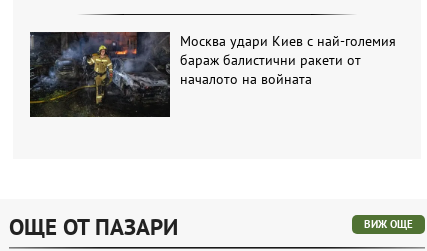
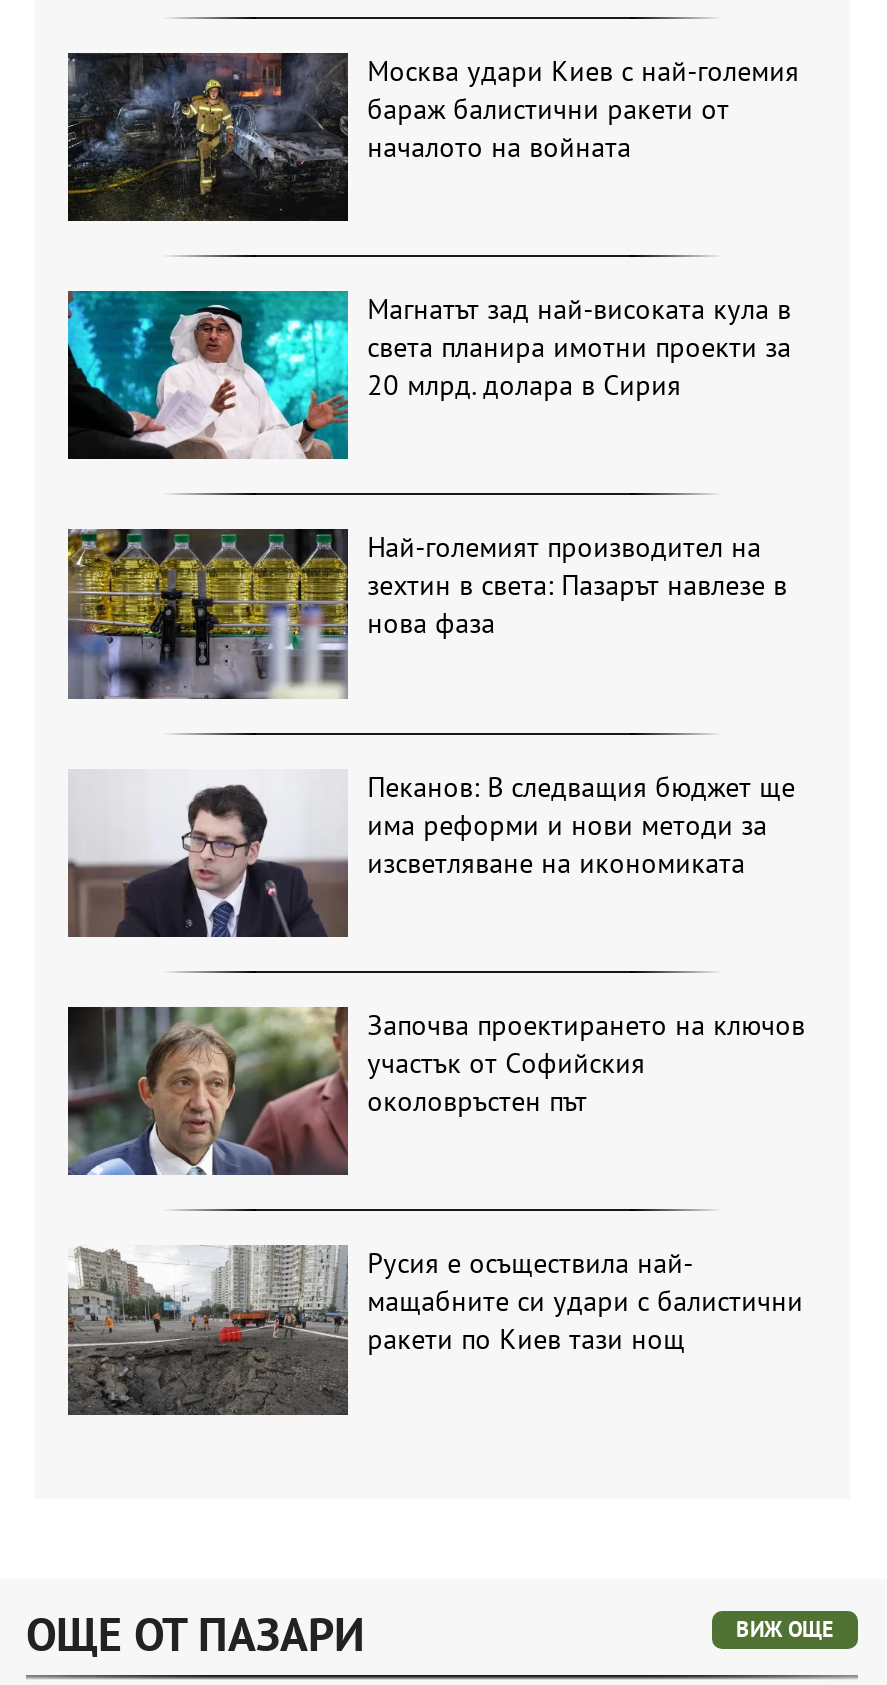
+ [image]
+ Магнатът зад най-високата кула в
+ света планира имотни проекти за
+ 20 млрд. долара в Сирия

+ [image]
+ Най-големият производител на
+ зехтин в света: Пазарът навлезе в
+ нова фаза

+ [image]
+ Пеканов: В следващия бюджет ще
+ има реформи и нови методи за
+ изсветляване на икономиката

+ [image]
+ Започва проектирането на ключов
+ участък от Софийския
+ околовръстен път

+ [image]
+ Русия е осъществила най-
+ мащабните си удари с балистични
+ ракети по Киев тази нощ
